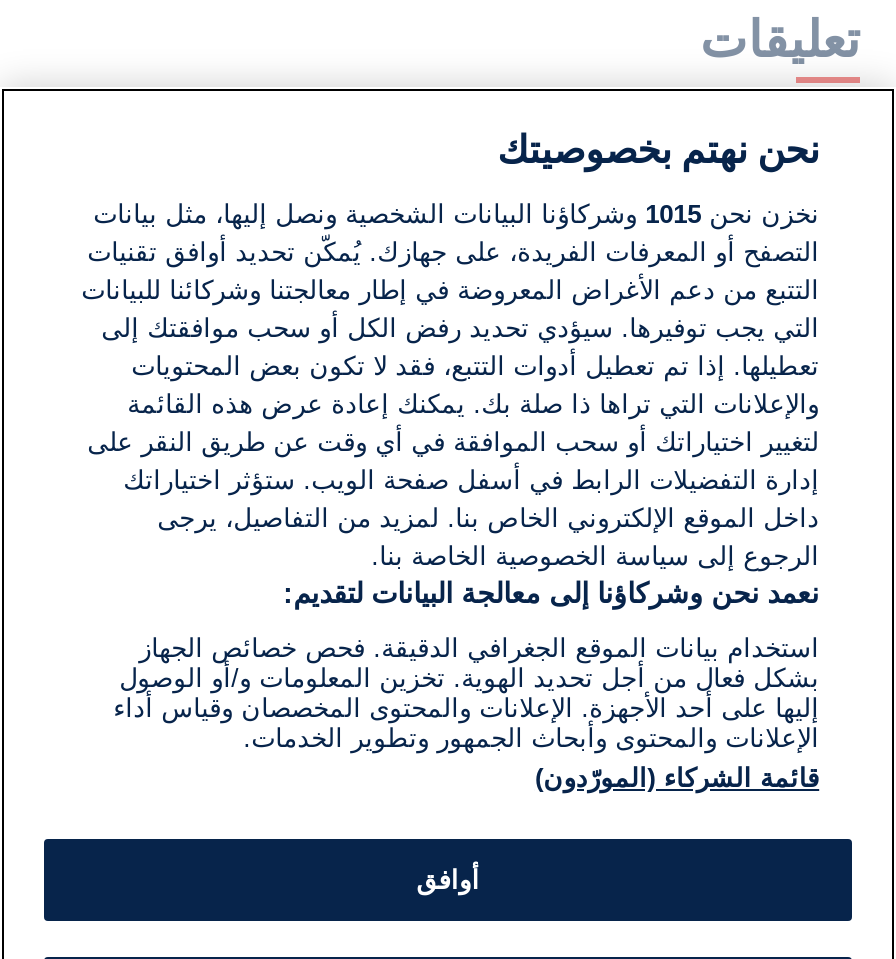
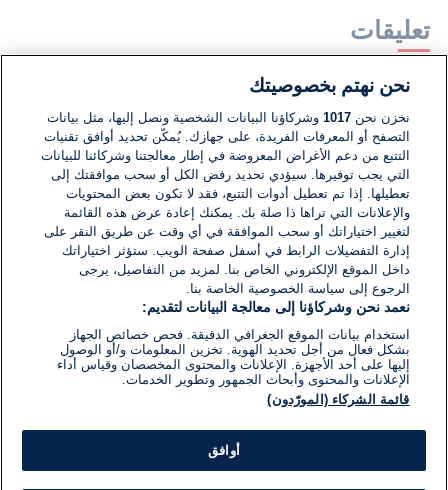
- نخزن نحن 1015 وشركاؤنا البيانات الشخصية ونصل إليها، مثل بيانات
+ نخزن نحن 1017 وشركاؤنا البيانات الشخصية ونصل إليها، مثل بيانات
